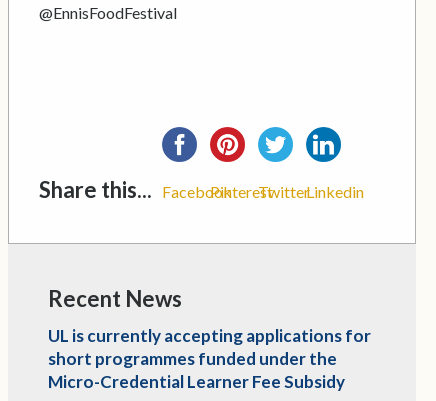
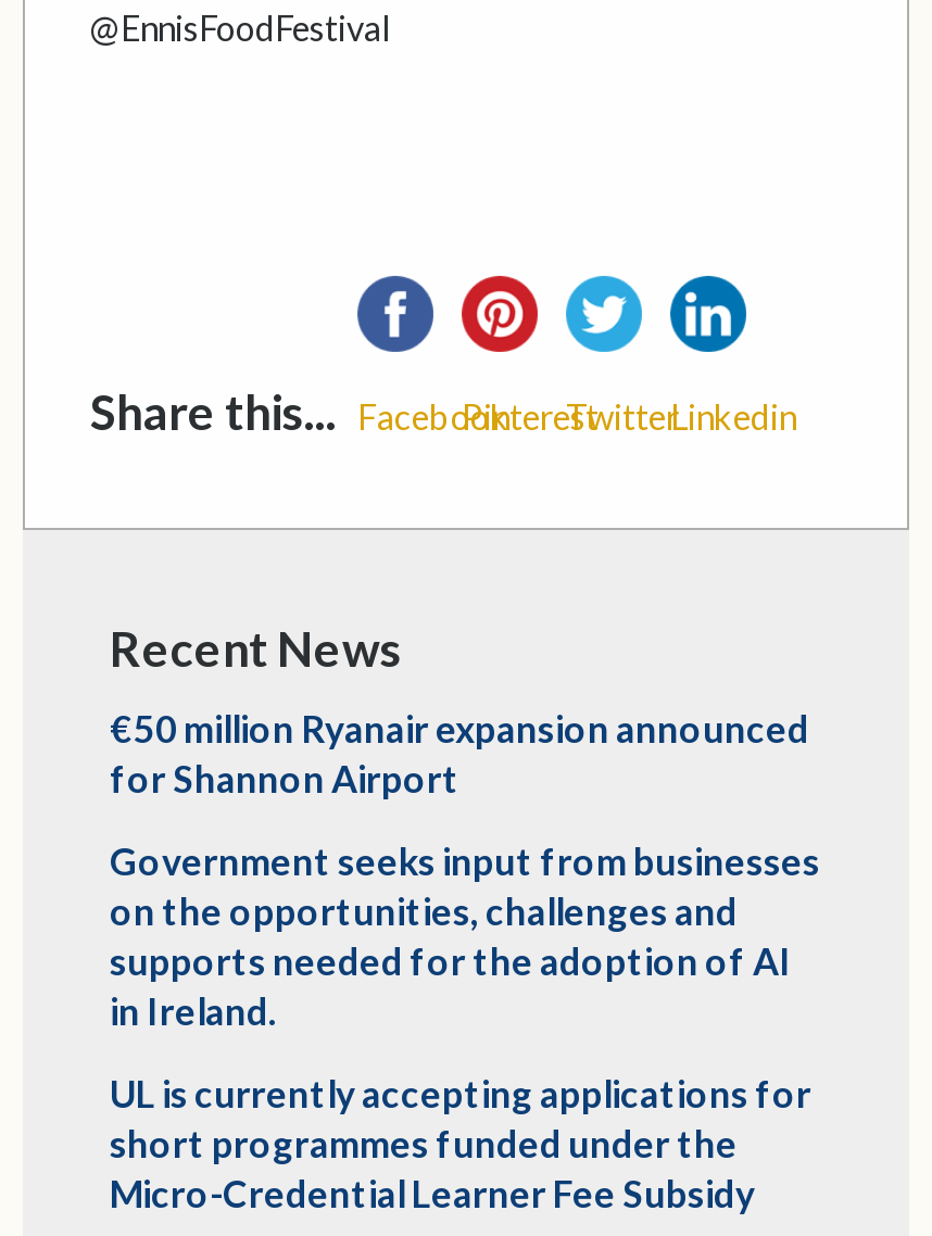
+ €50 million Ryanair expansion announced
+ for Shannon Airport
+ Government seeks input from businesses
+ on the opportunities, challenges and
+ supports needed for the adoption of AI
+ in Ireland.
